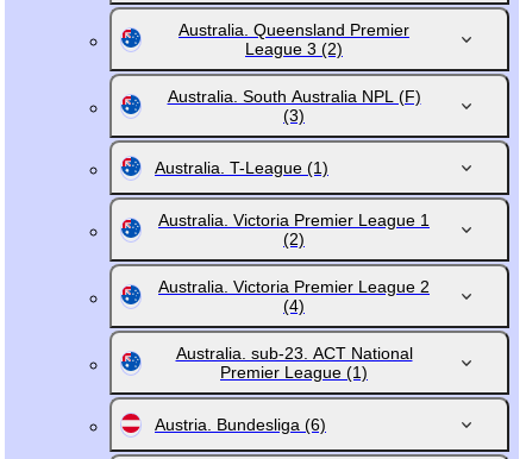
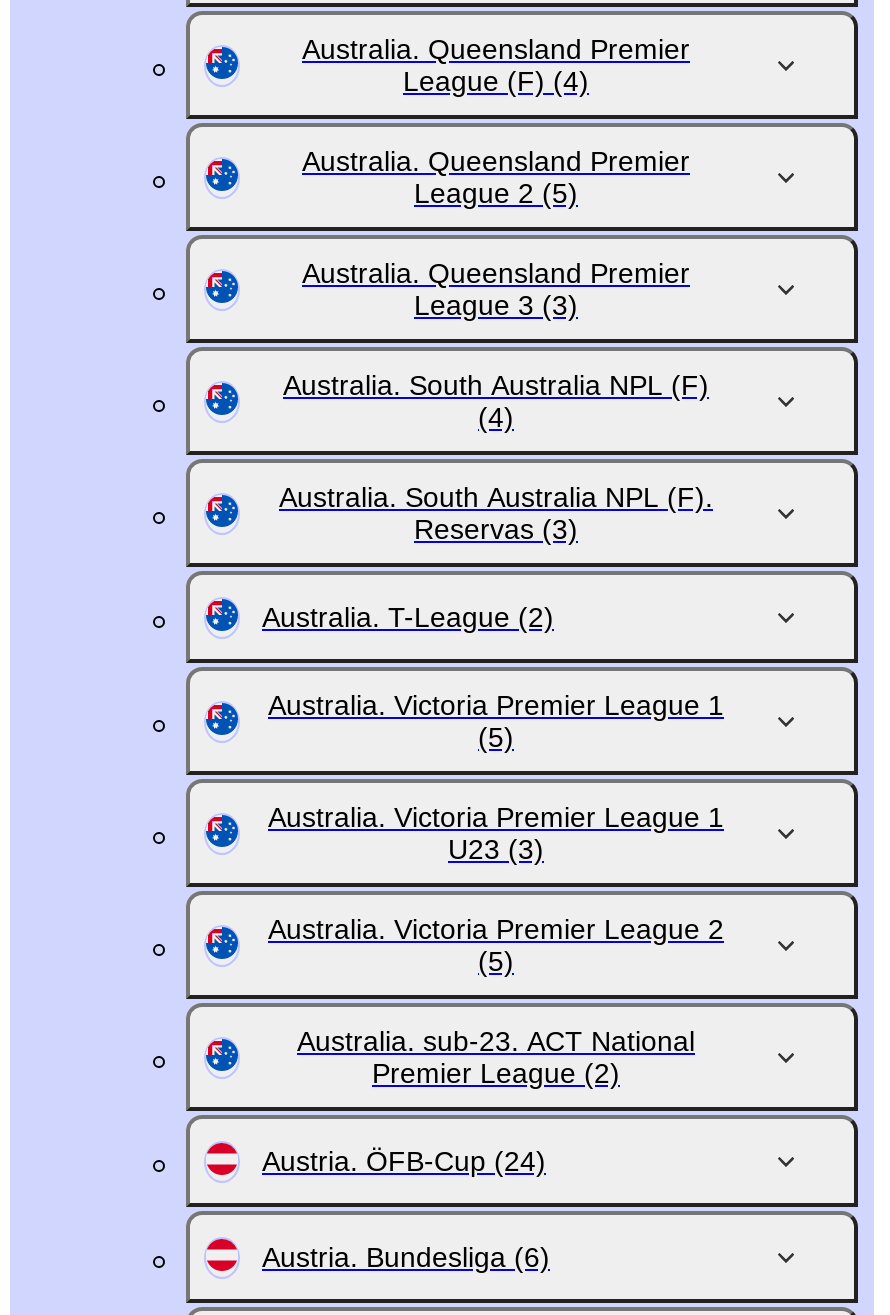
- League 3 (2)
+ League (F) (4)
+ Australia. Queensland Premier
+ League 2 (5)
+ Australia. Queensland Premier
+ League 3 (3)

- (3)
- Australia. T-League (1)
+ (4)
+ Australia. South Australia NPL (F).
+ Reservas (3)
+ Australia. T-League (2)

- (2)
+ (5)
+ Australia. Victoria Premier League 1
+ U23 (3)

- (4)
+ (5)

- Premier League (1)
+ Premier League (2)
+ Austria. ÖFB-Cup (24)
